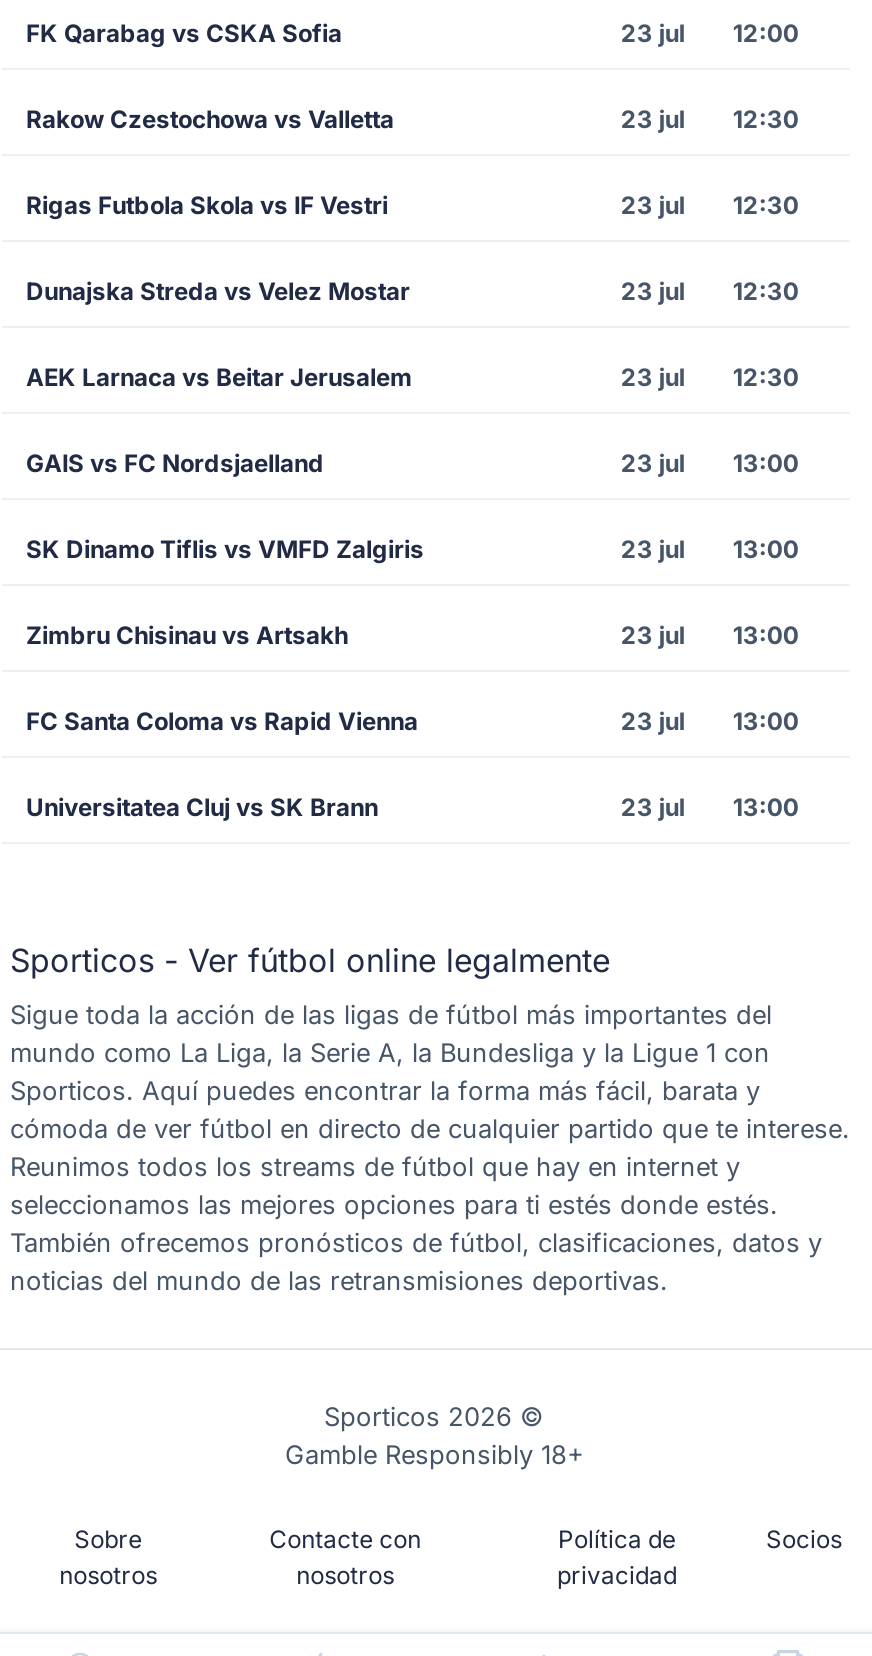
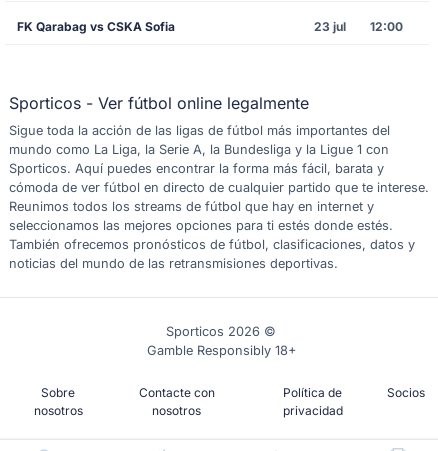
- Rakow Czestochowa vs Valletta
- 23 jul
- 12:30
- Rigas Futbola Skola vs IF Vestri
- 23 jul
- 12:30
- Dunajska Streda vs Velez Mostar
- 23 jul
- 12:30
- AEK Larnaca vs Beitar Jerusalem
- 23 jul
- 12:30
- GAIS vs FC Nordsjaelland
- 23 jul
- 13:00
- SK Dinamo Tiflis vs VMFD Zalgiris
- 23 jul
- 13:00
- Zimbru Chisinau vs Artsakh
- 23 jul
- 13:00
- FC Santa Coloma vs Rapid Vienna
- 23 jul
- 13:00
- Universitatea Cluj vs SK Brann
- 23 jul
- 13:00
